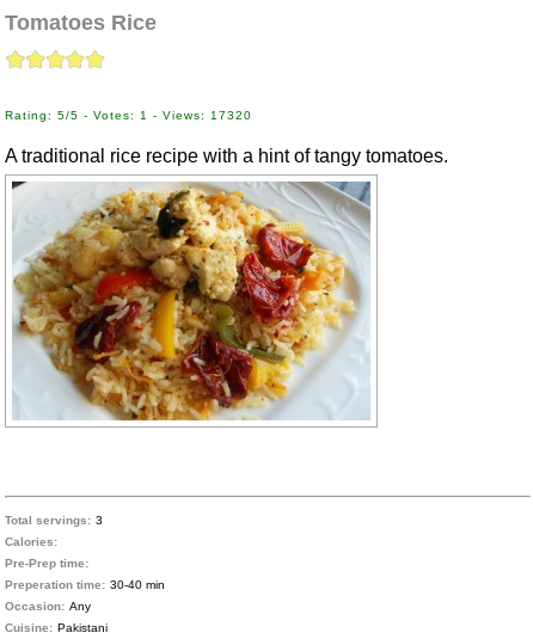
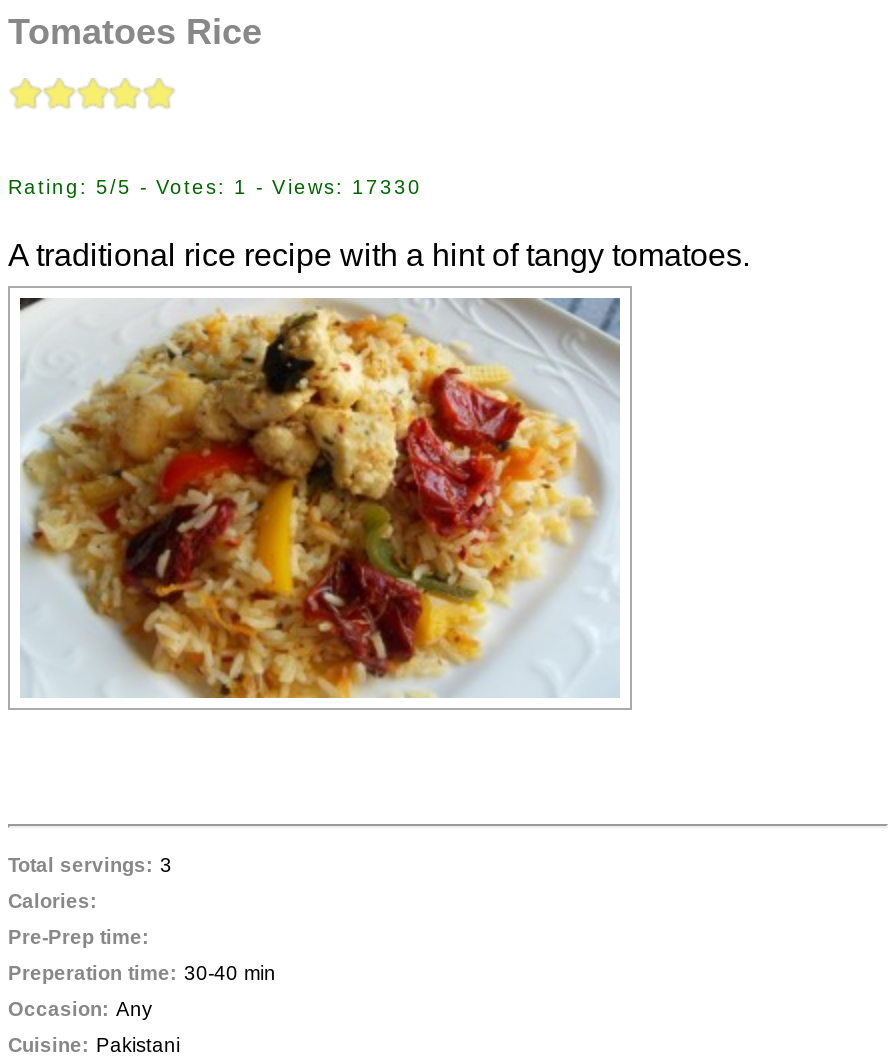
- Rating: 5/5 - Votes: 1 - Views: 17320
+ Rating: 5/5 - Votes: 1 - Views: 17330
